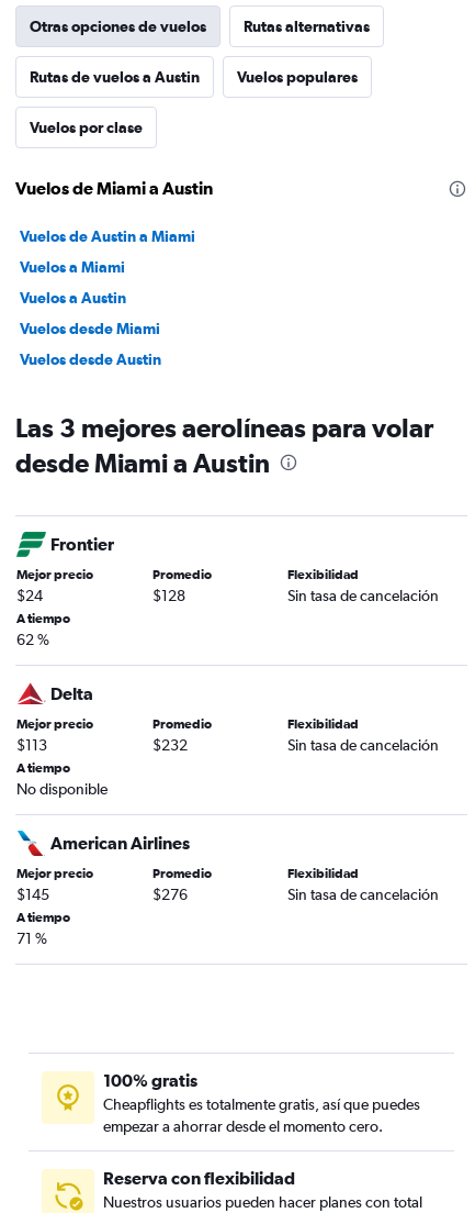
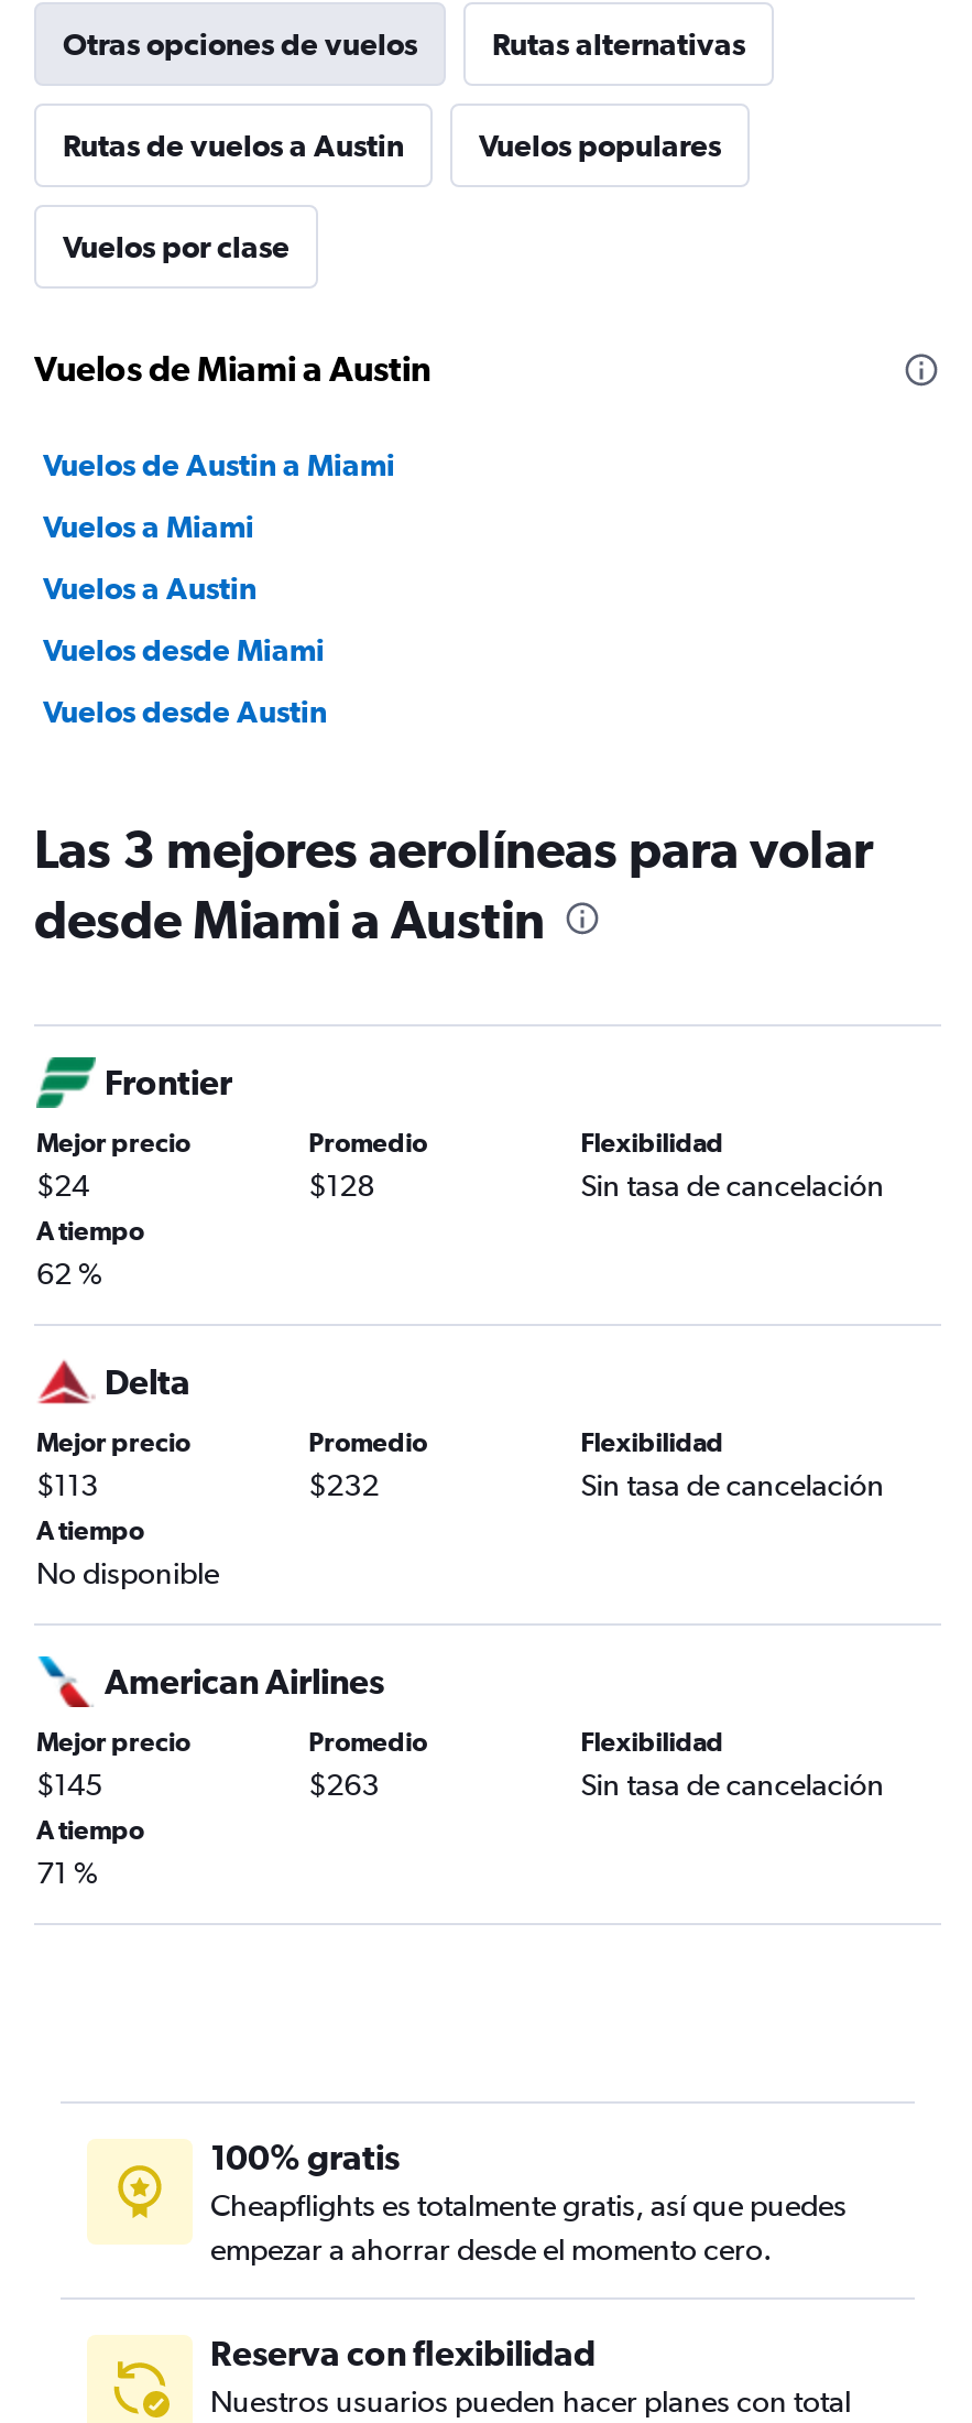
- $276
+ $263
